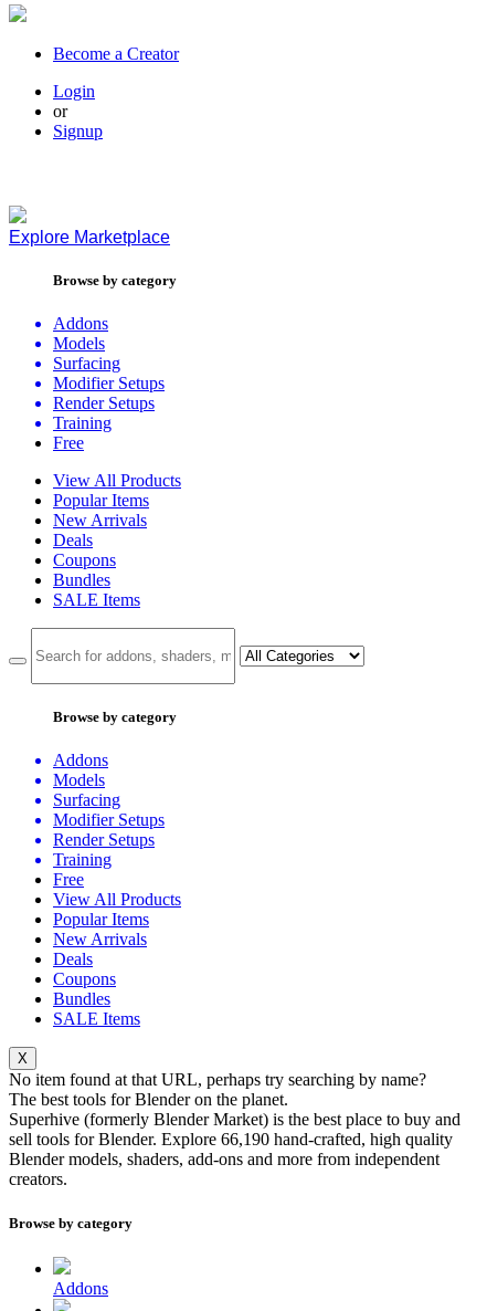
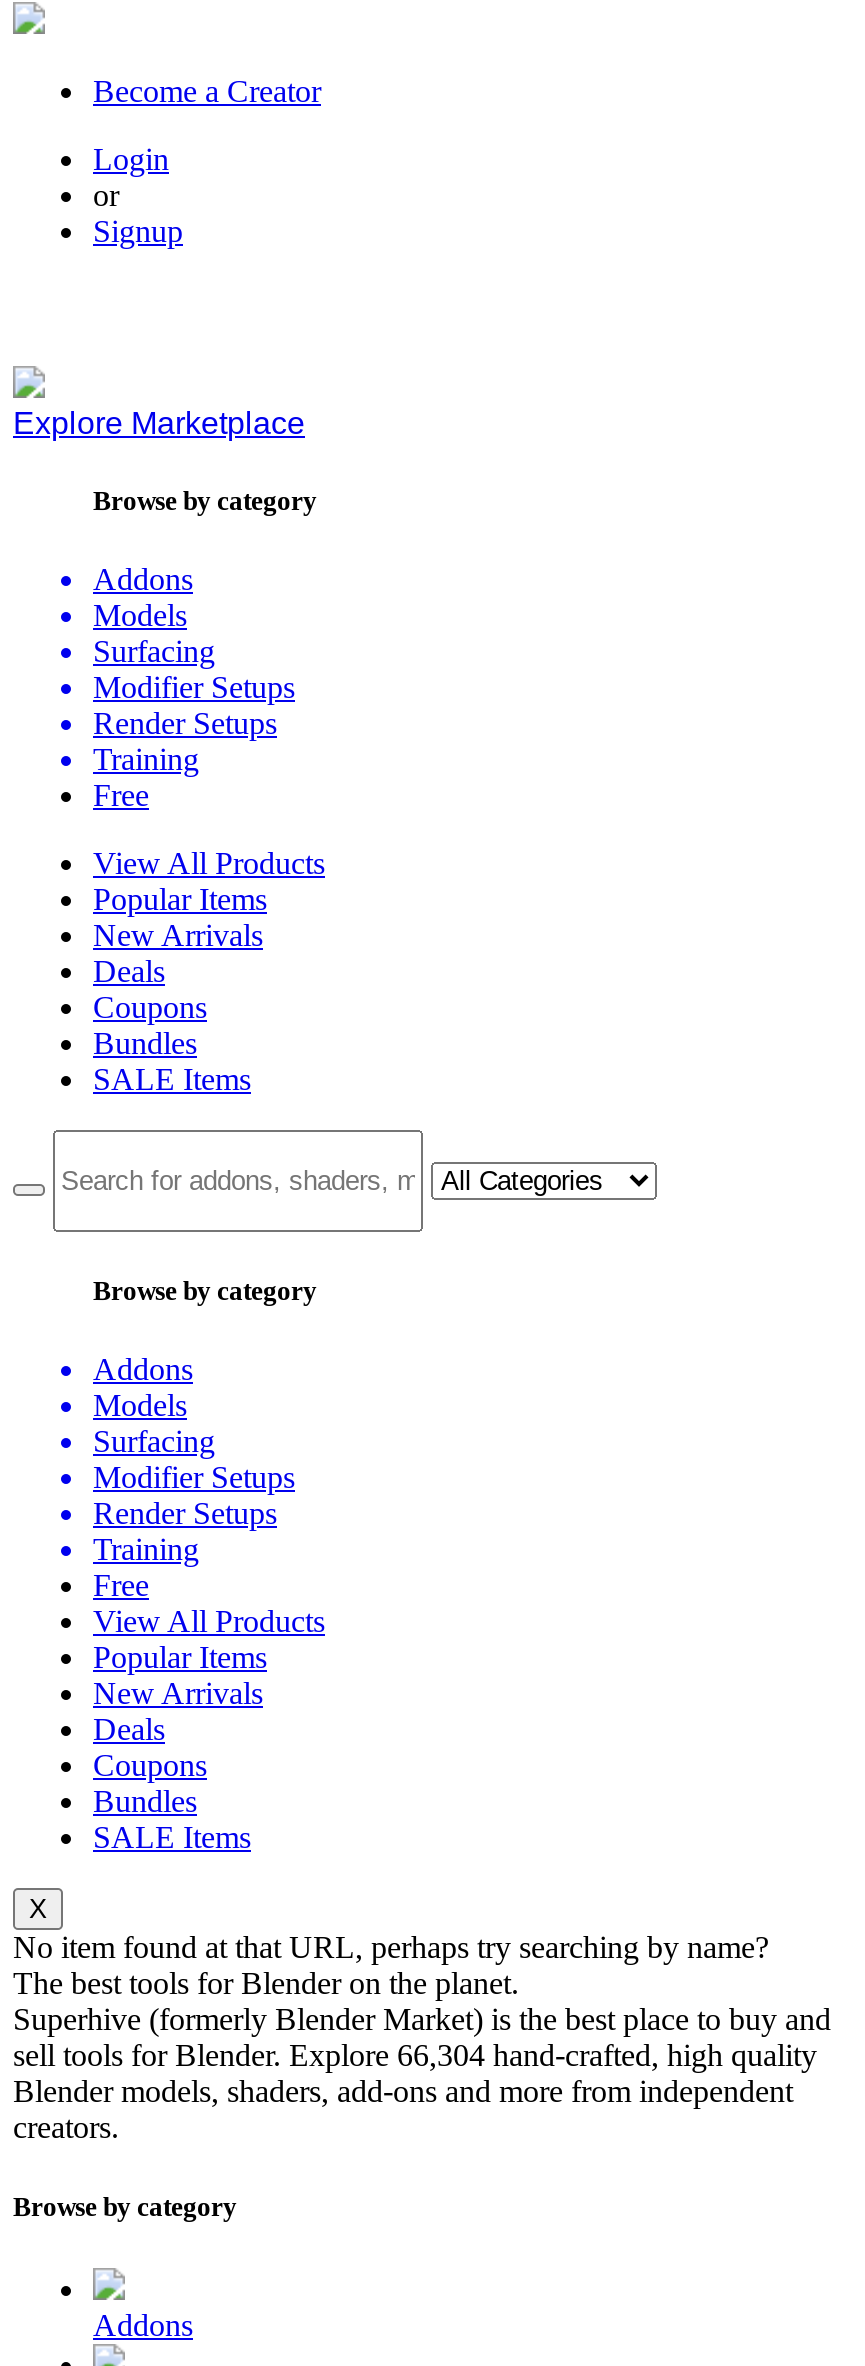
- sell tools for Blender. Explore 66,190 hand-crafted, high quality
+ sell tools for Blender. Explore 66,304 hand-crafted, high quality
